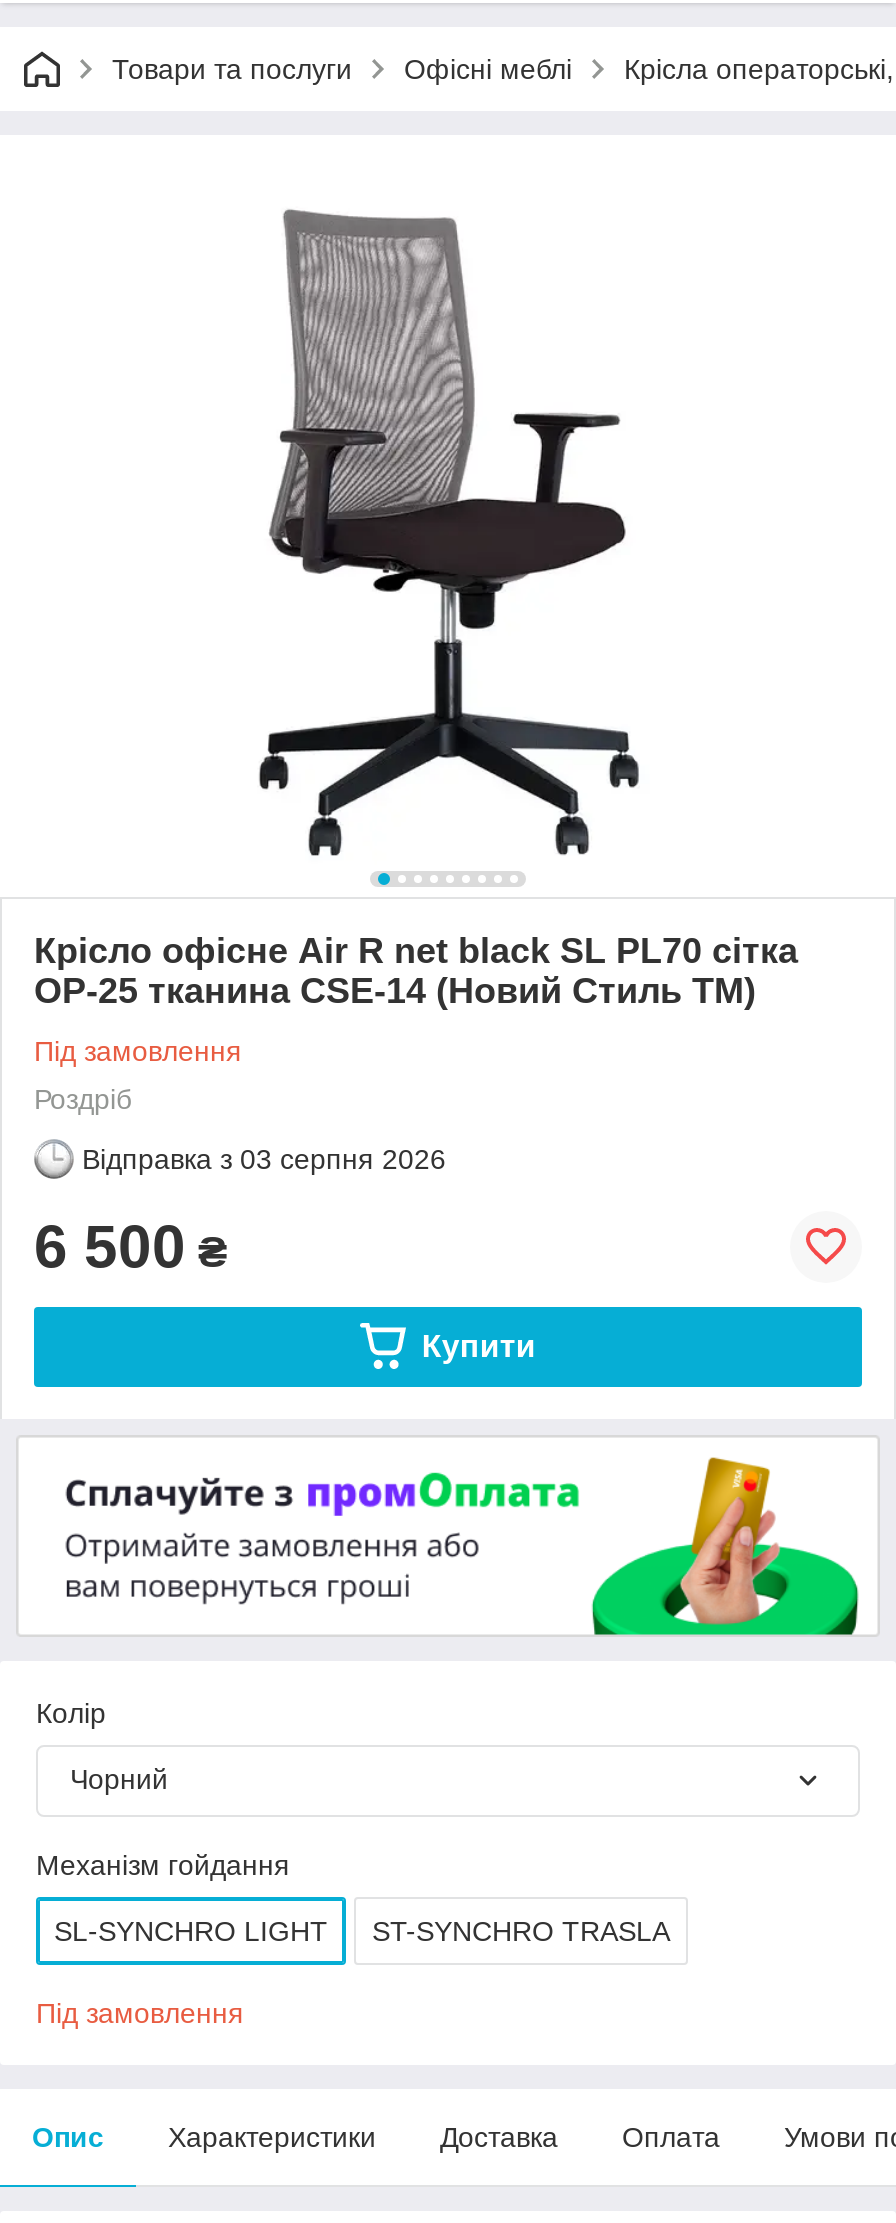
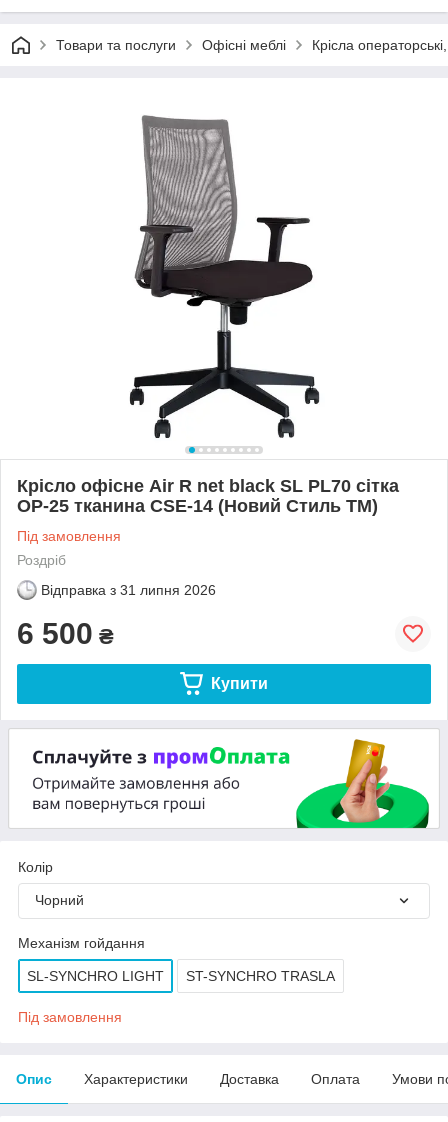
- Відправка з 03 серпня 2026
+ Відправка з 31 липня 2026
